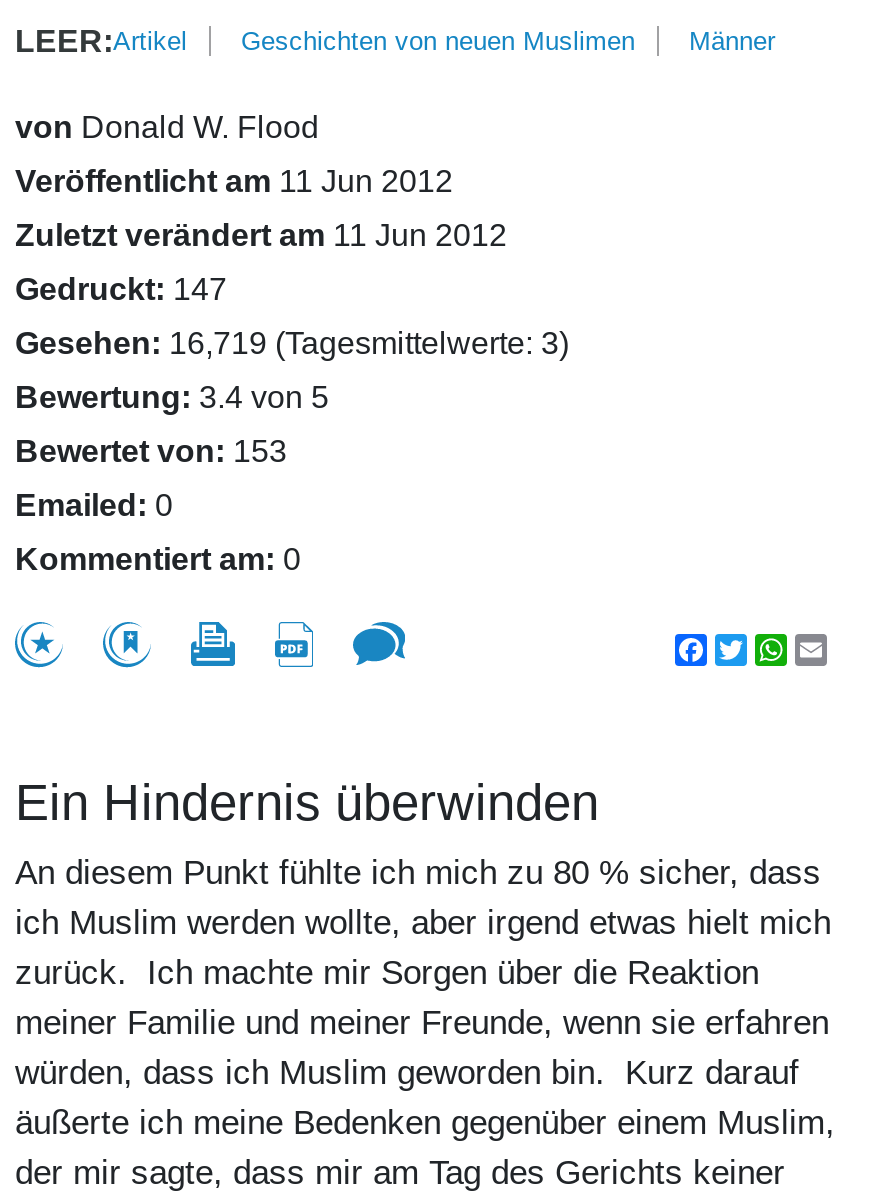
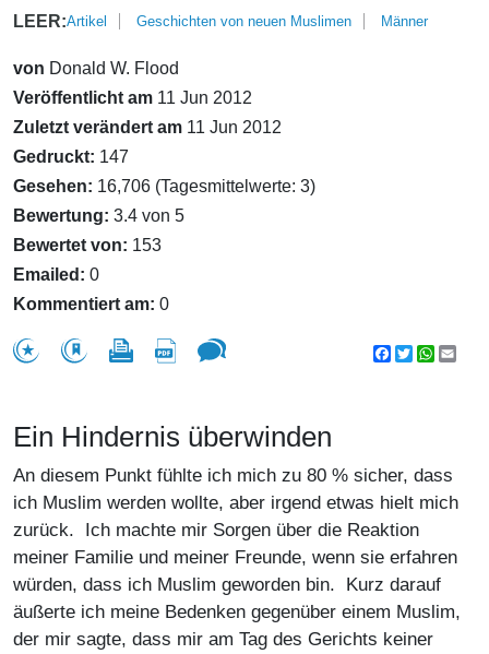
- Gesehen: 16,719 (Tagesmittelwerte: 3)
+ Gesehen: 16,706 (Tagesmittelwerte: 3)
